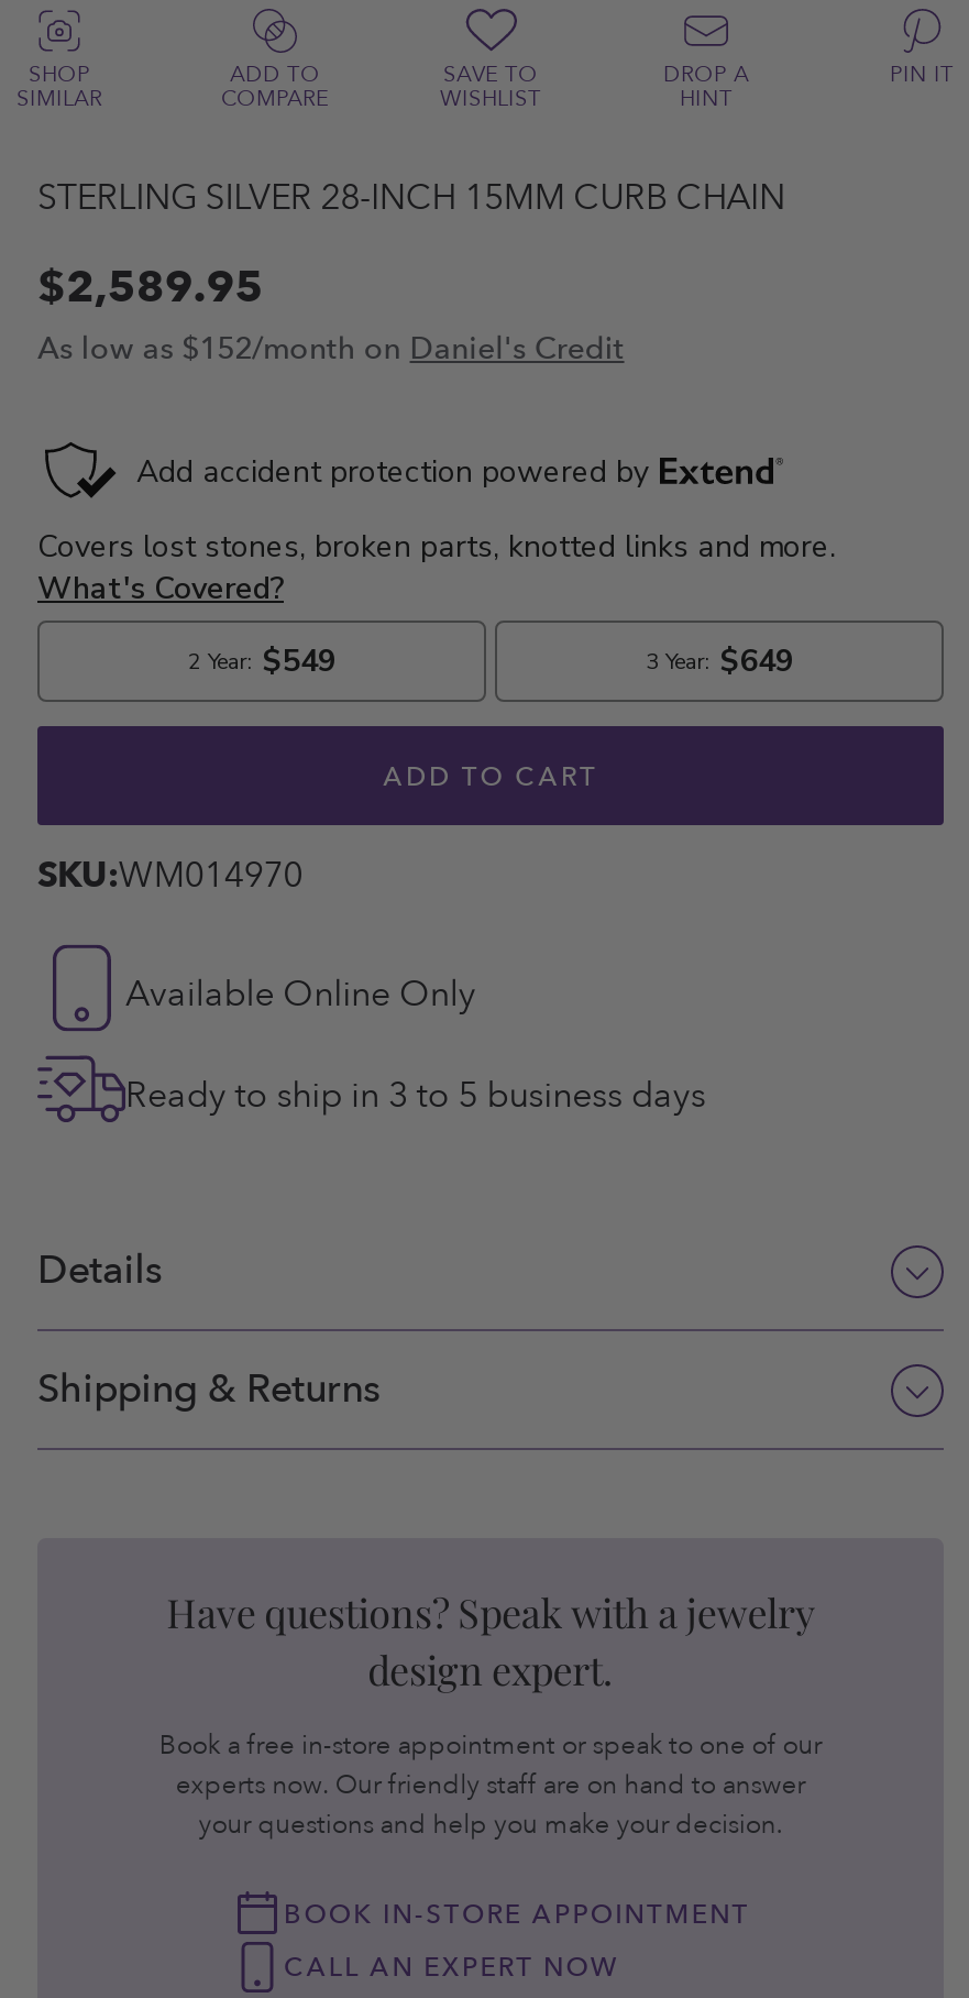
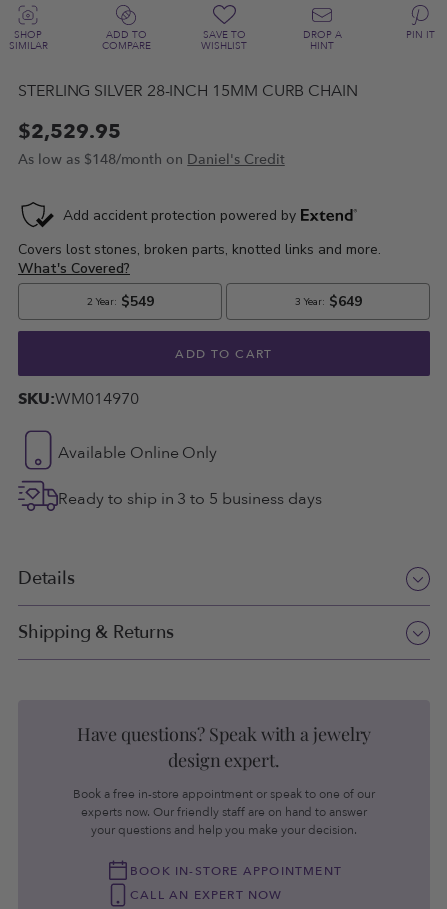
- $2,589.95
+ $2,529.95

- As low as $152/month on Daniel's Credit
+ As low as $148/month on Daniel's Credit
